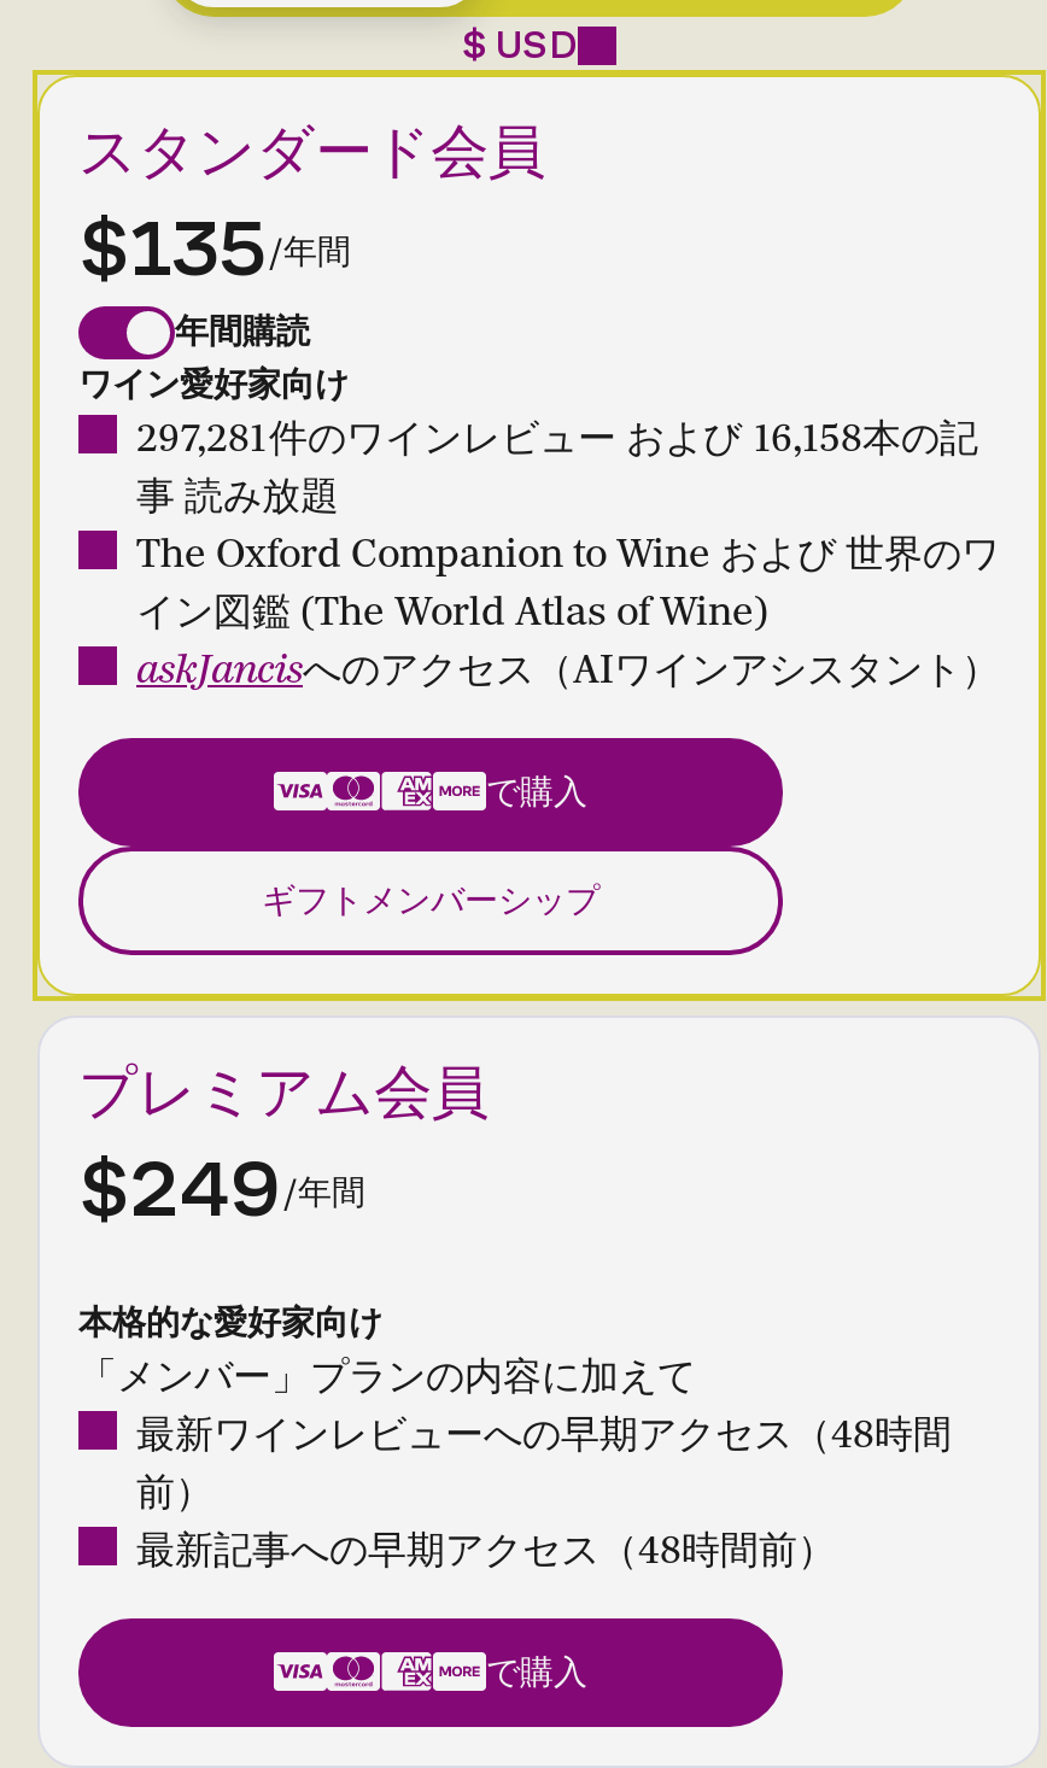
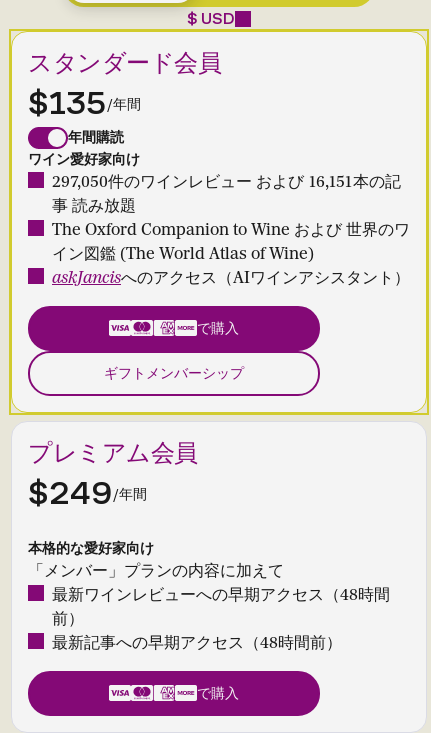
- 297,281件のワインレビュー および 16,158本の記
+ 297,050件のワインレビュー および 16,151本の記
